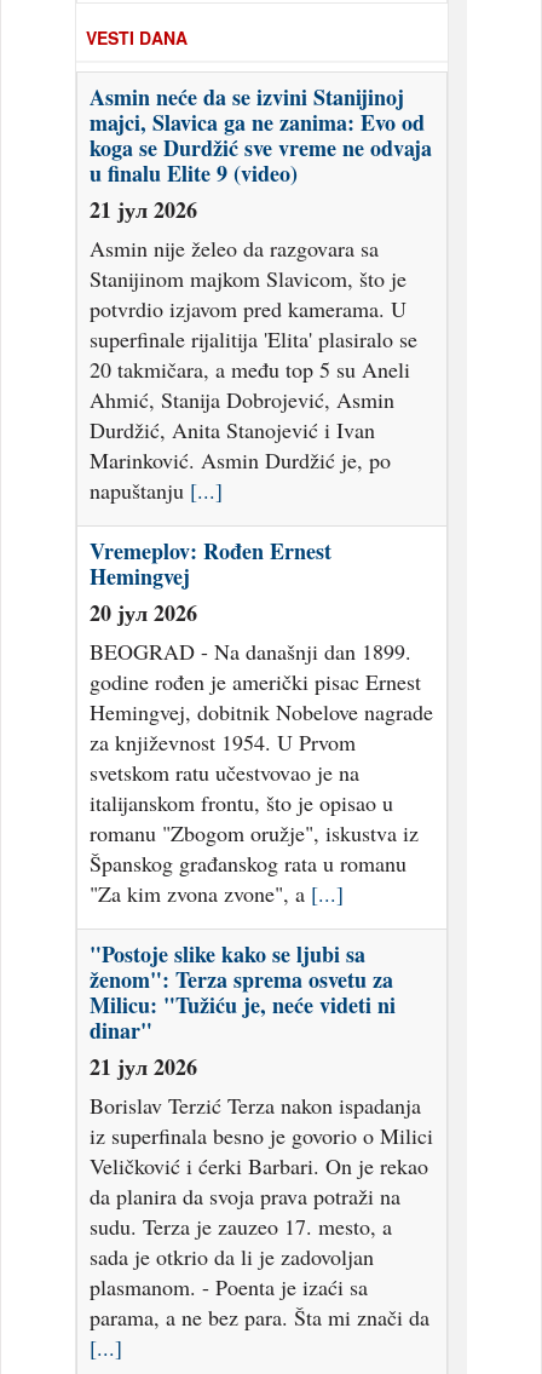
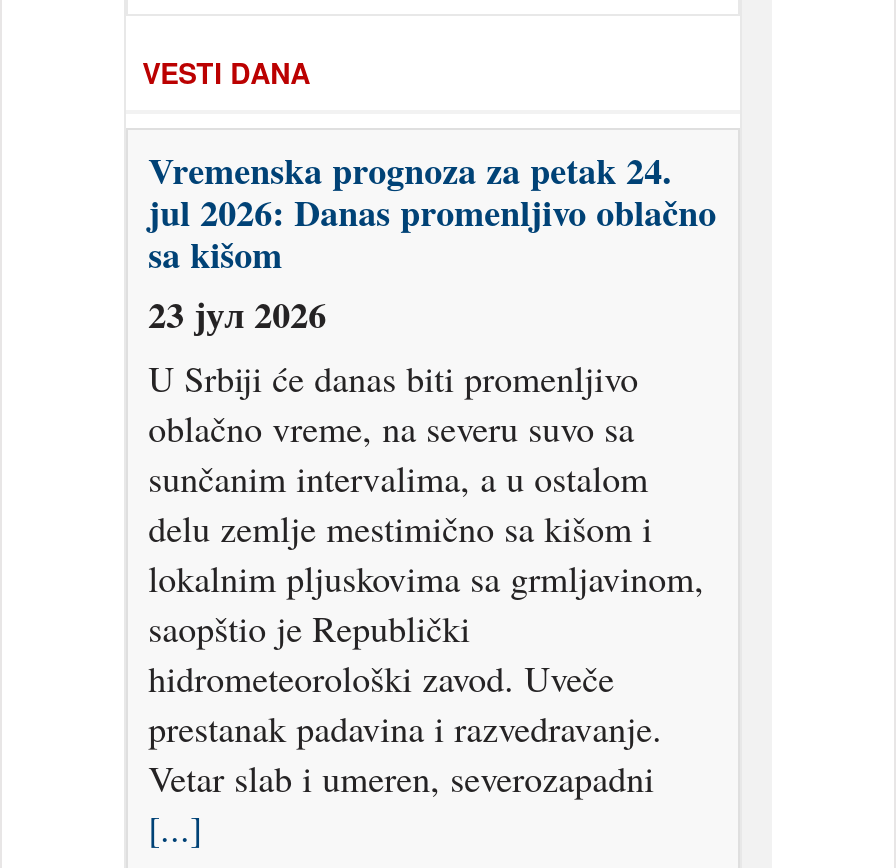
- Asmin neće da se izvini Stanijinoj
- majci, Slavica ga ne zanima: Evo od
- koga se Durdžić sve vreme ne odvaja
- u finalu Elite 9 (video)
- 21 јул 2026
- Asmin nije želeo da razgovara sa
- Stanijinom majkom Slavicom, što je
- potvrdio izjavom pred kamerama. U
- superfinale rijalitija 'Elita' plasiralo se
- 20 takmičara, a među top 5 su Aneli
- Ahmić, Stanija Dobrojević, Asmin
- Durdžić, Anita Stanojević i Ivan
- Marinković. Asmin Durdžić je, po
- napuštanju [...]
- Vremeplov: Rođen Ernest
- Hemingvej
- 20 јул 2026
- BEOGRAD - Na današnji dan 1899.
- godine rođen je američki pisac Ernest
- Hemingvej, dobitnik Nobelove nagrade
- za književnost 1954. U Prvom
- svetskom ratu učestvovao je na
- italijanskom frontu, što je opisao u
- romanu "Zbogom oružje", iskustva iz
- Španskog građanskog rata u romanu
- "Za kim zvona zvone", a [...]
- "Postoje slike kako se ljubi sa
- ženom": Terza sprema osvetu za
- Milicu: "Tužiću je, neće videti ni
- dinar"
- 21 јул 2026
- Borislav Terzić Terza nakon ispadanja
- iz superfinala besno je govorio o Milici
- Veličković i ćerki Barbari. On je rekao
- da planira da svoja prava potraži na
- sudu. Terza je zauzeo 17. mesto, a
- sada je otkrio da li je zadovoljan
- plasmanom. - Poenta je izaći sa
- parama, a ne bez para. Šta mi znači da
+ Vremenska prognoza za petak 24.
+ jul 2026: Danas promenljivo oblačno
+ sa kišom
+ 23 јул 2026
+ U Srbiji će danas biti promenljivo
+ oblačno vreme, na severu suvo sa
+ sunčanim intervalima, a u ostalom
+ delu zemlje mestimično sa kišom i
+ lokalnim pljuskovima sa grmljavinom,
+ saopštio je Republički
+ hidrometeorološki zavod. Uveče
+ prestanak padavina i razvedravanje.
+ Vetar slab i umeren, severozapadni
